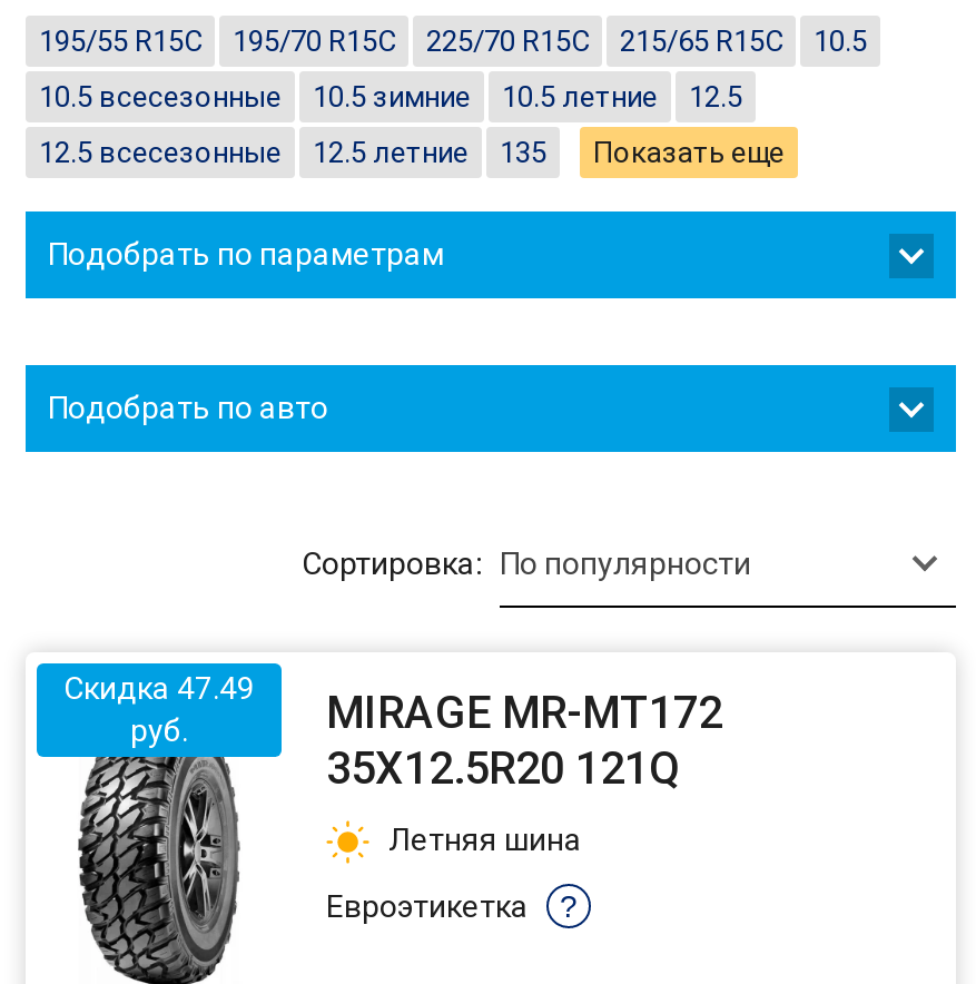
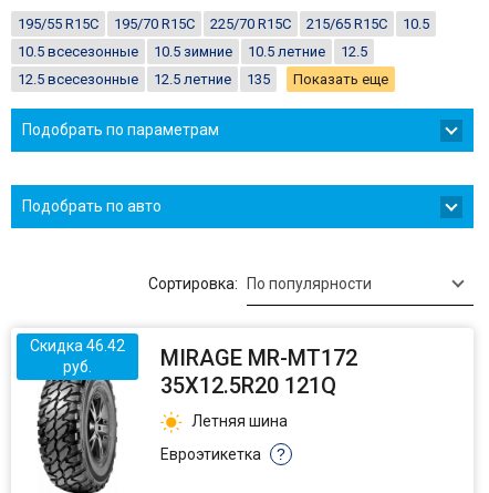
- Скидка 47.49 MIRAGE MR-MT172
+ Скидка 46.42 MIRAGE MR-MT172
